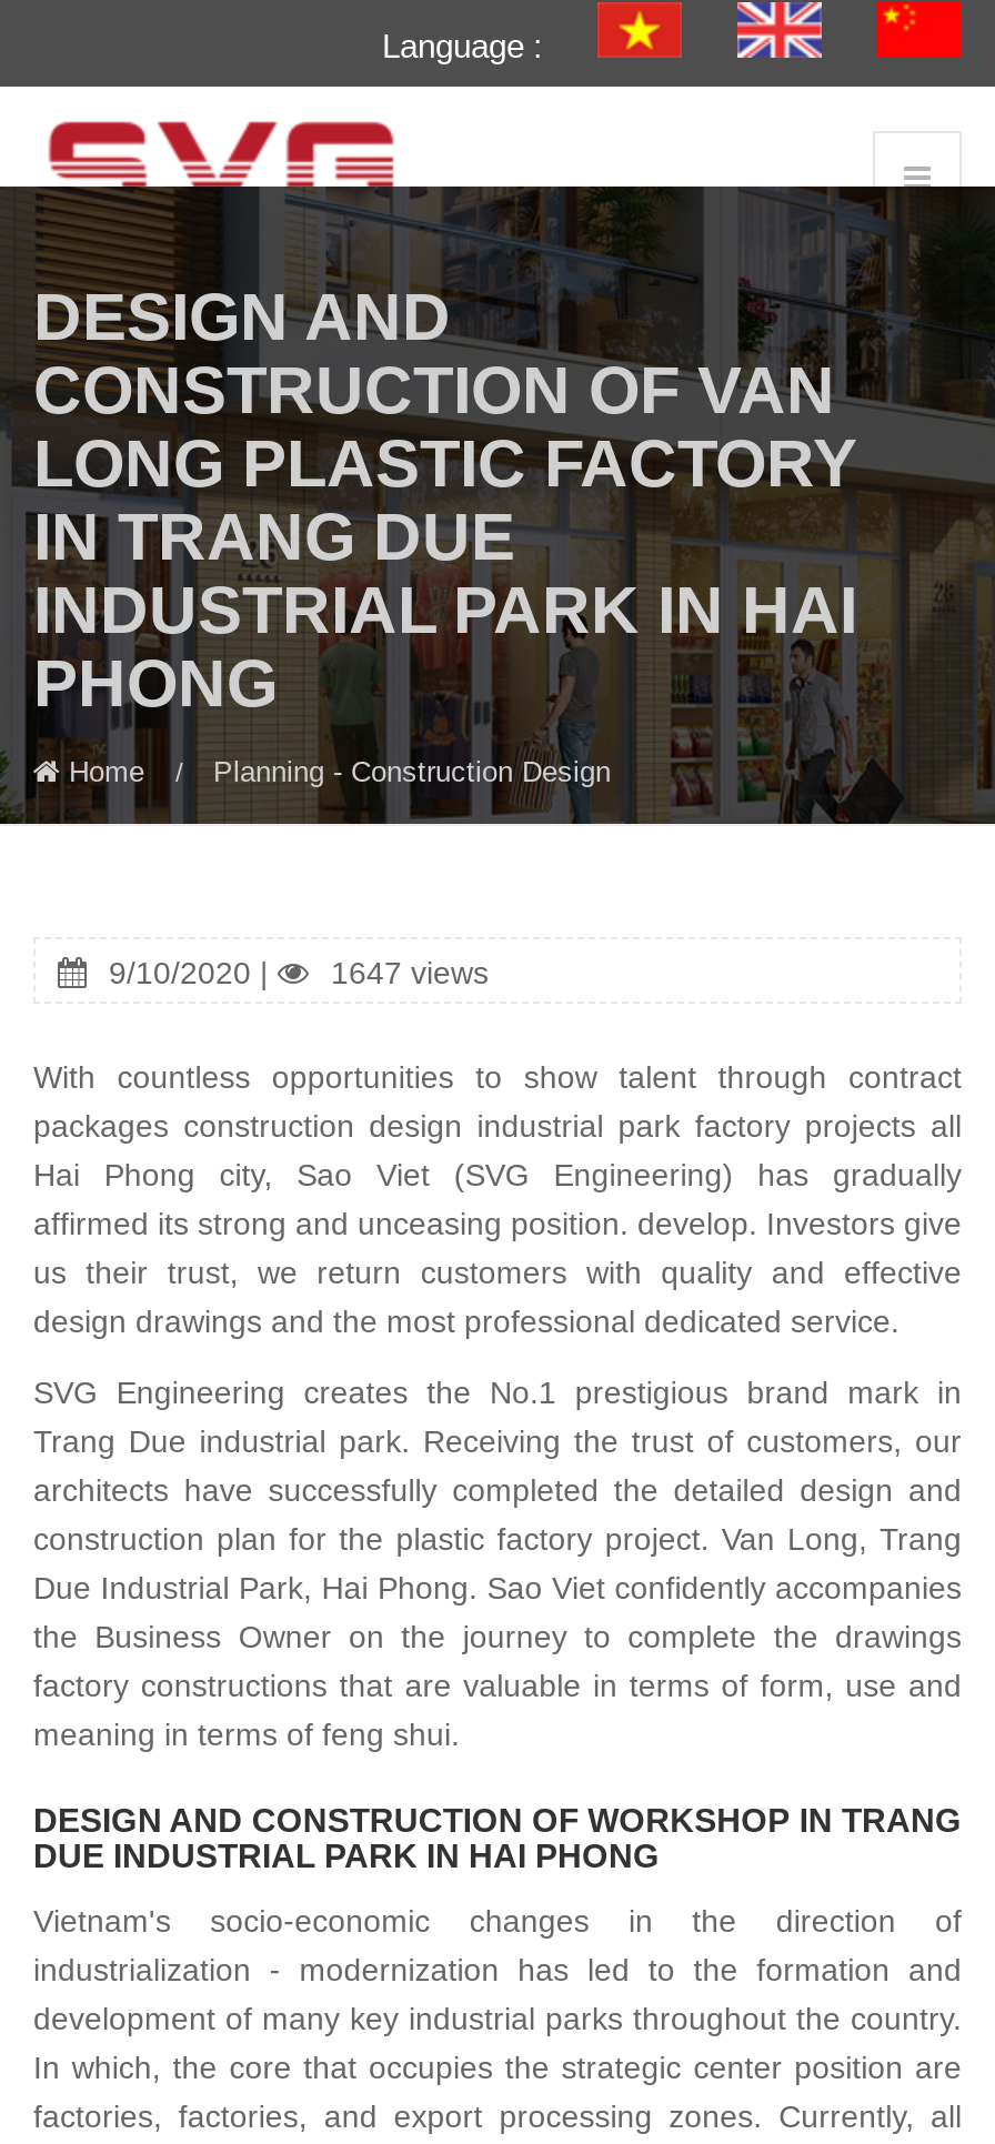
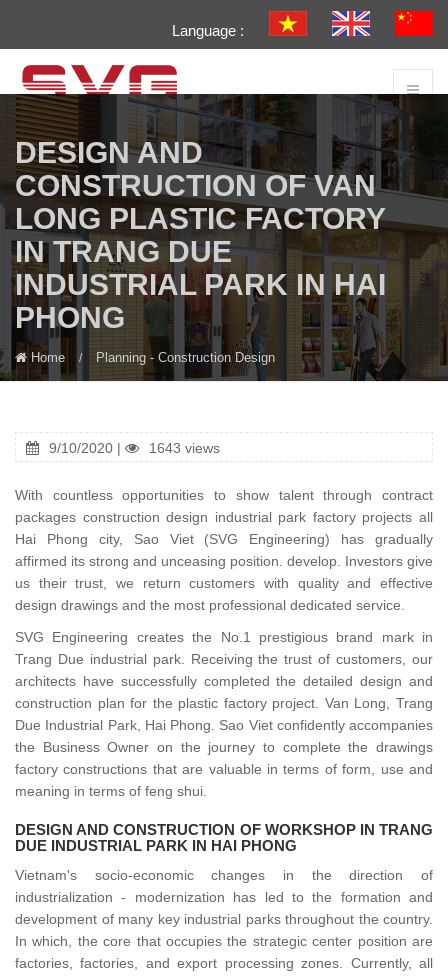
- 1647 views
+ 1643 views
